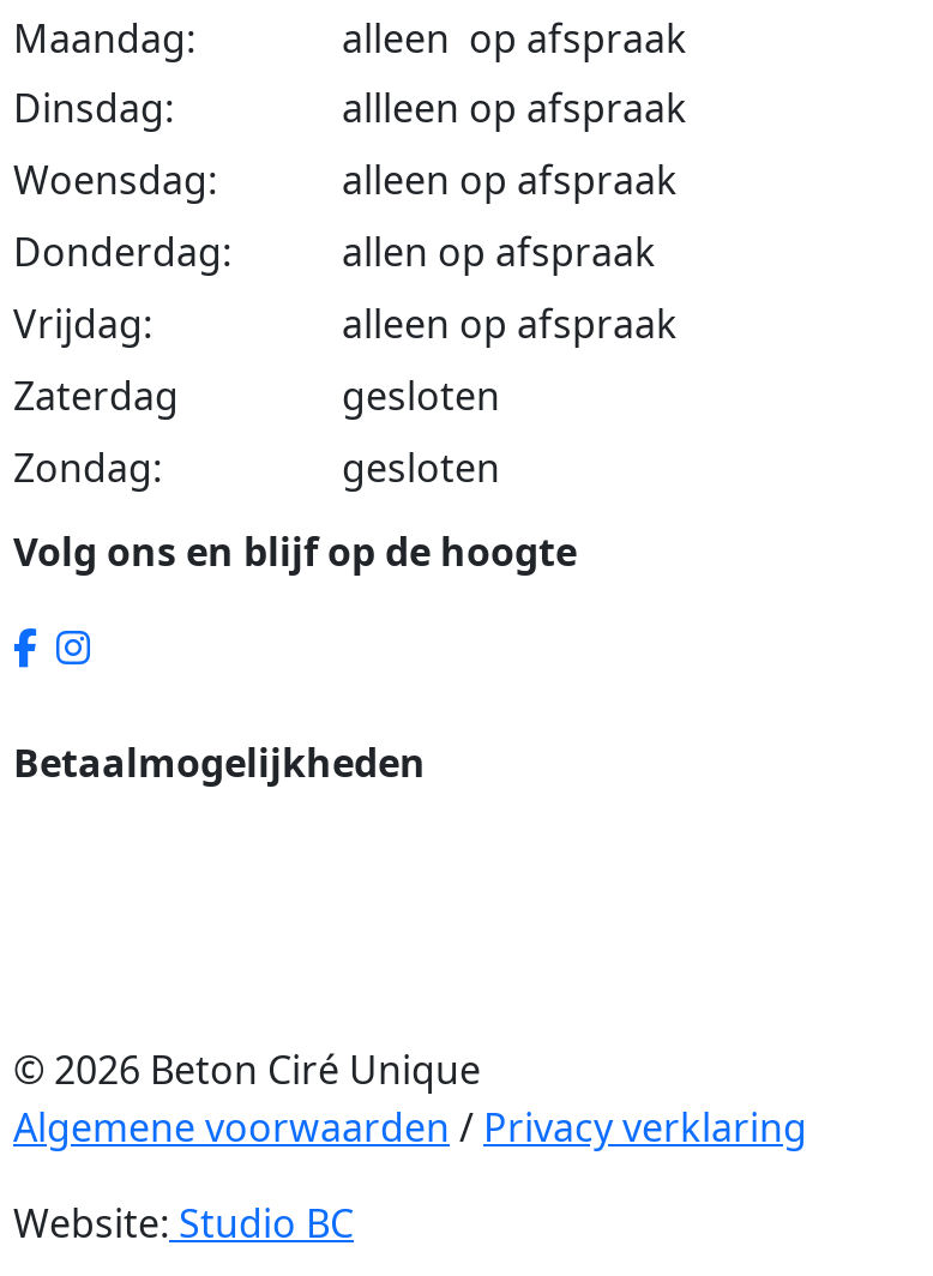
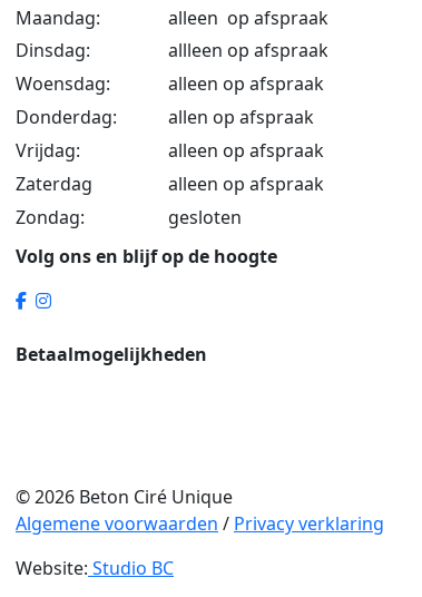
- gesloten
+ alleen op afspraak
